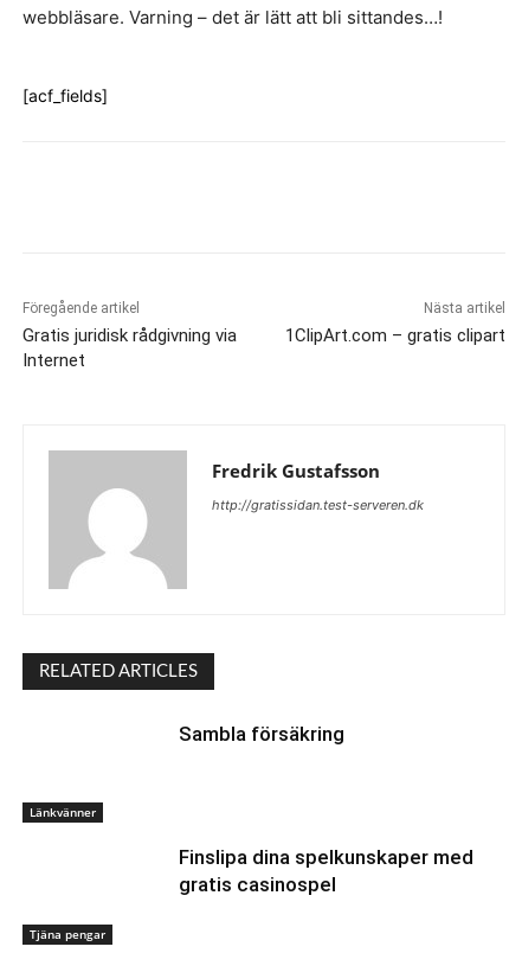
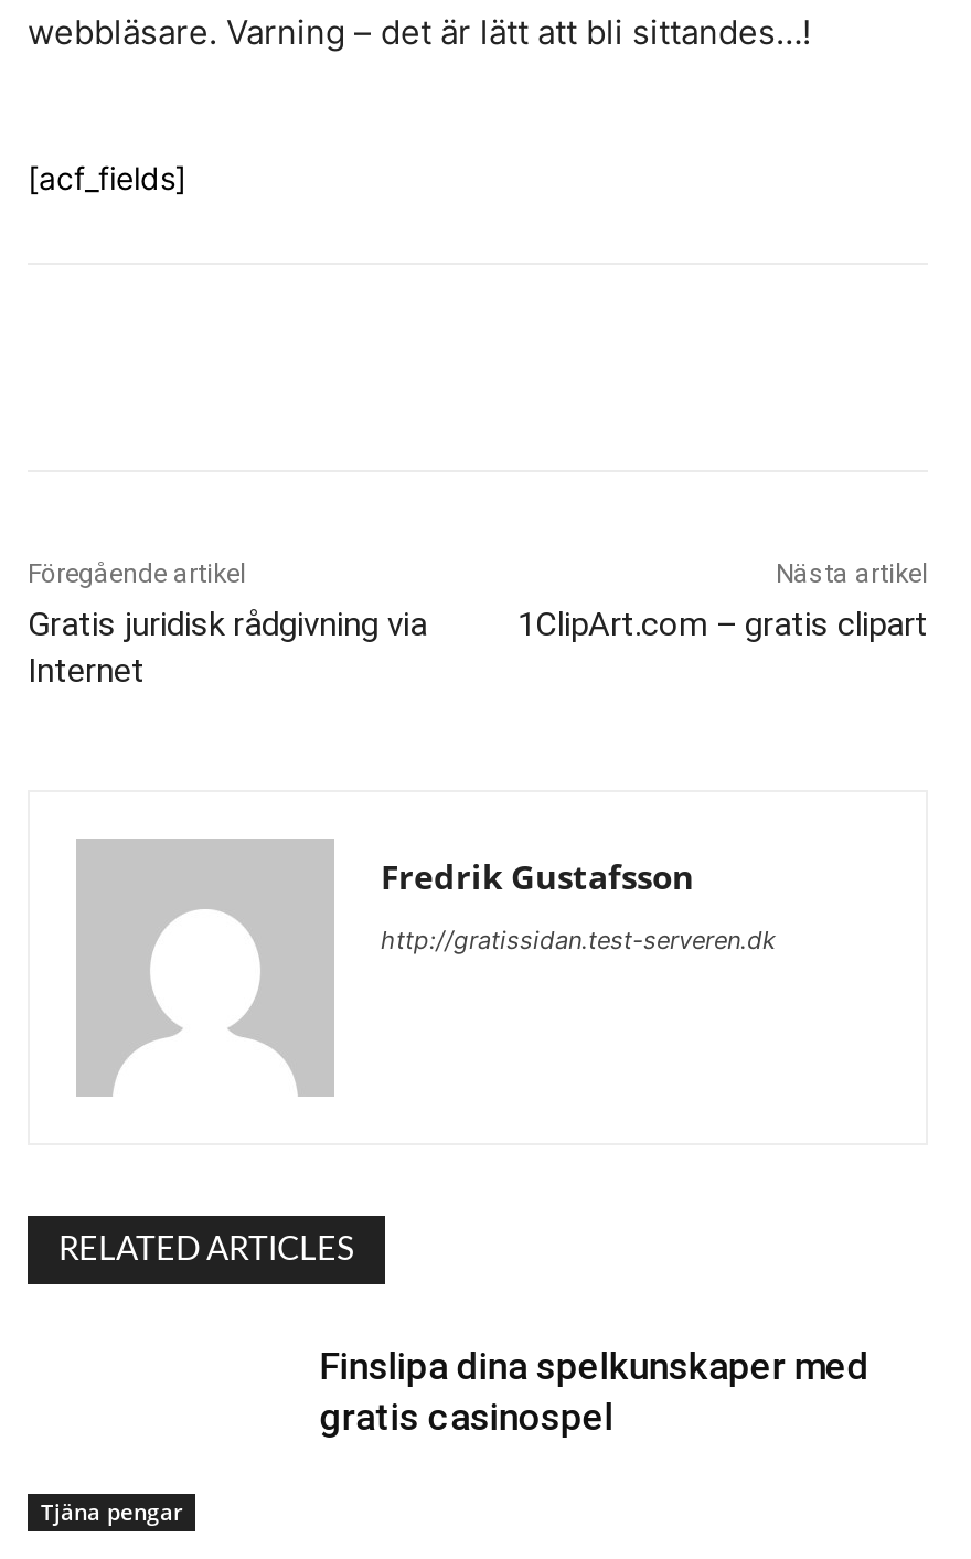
- Sambla försäkring

- Länkvänner
